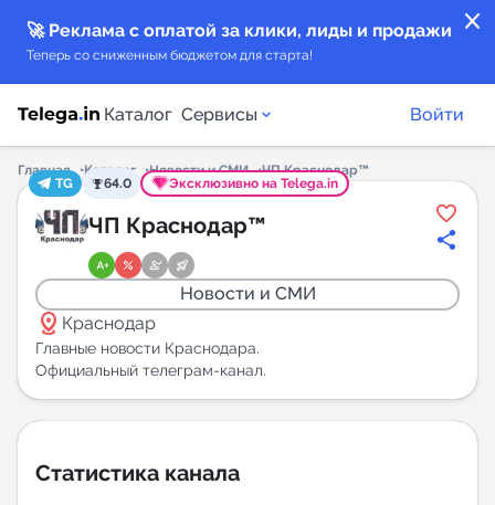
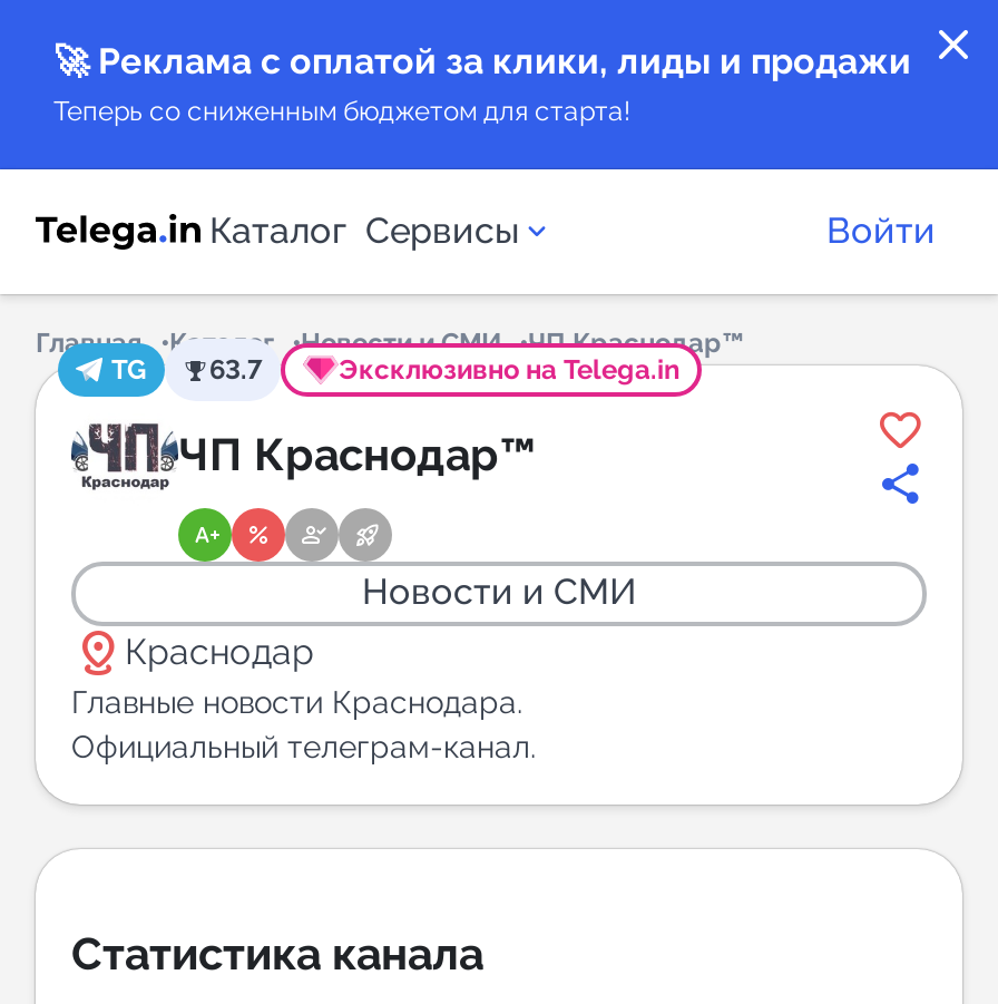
- TG 64.0
+ TG 63.7
